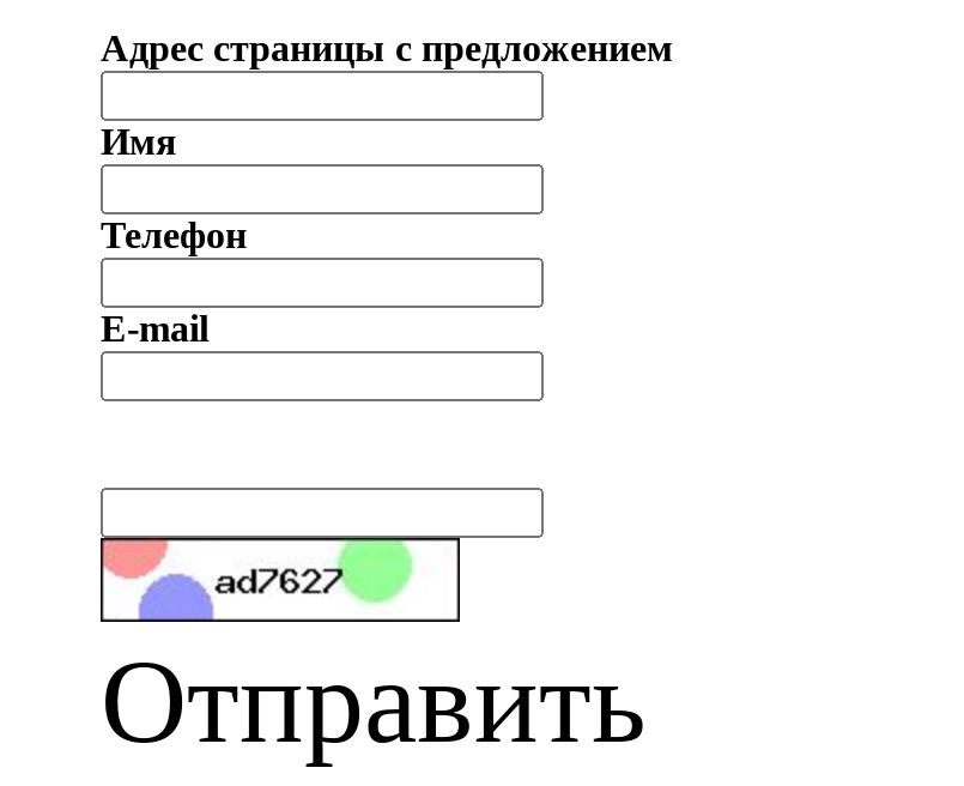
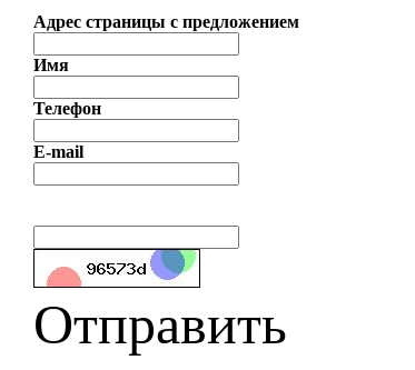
- [image]
+ [image]
